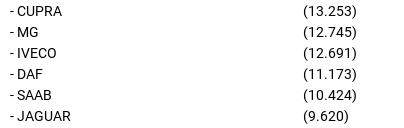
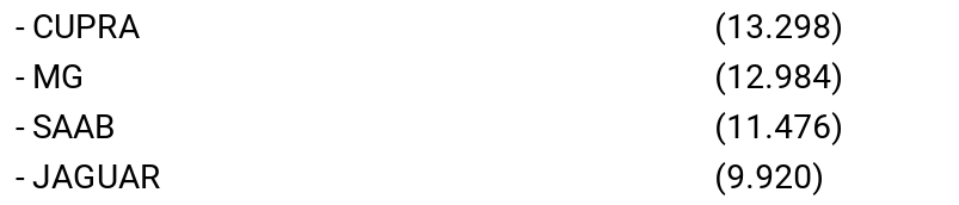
- (13.253)
+ (13.298)

- (12.745)
- - IVECO
- (12.691)
- - DAF
- (11.173)
+ (12.984)

- (10.424)
+ (11.476)

- (9.620)
+ (9.920)
